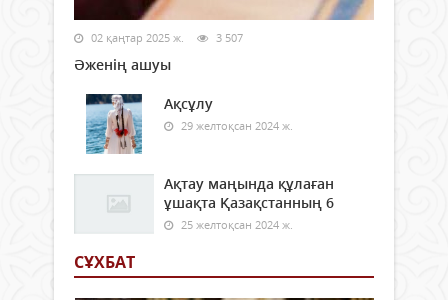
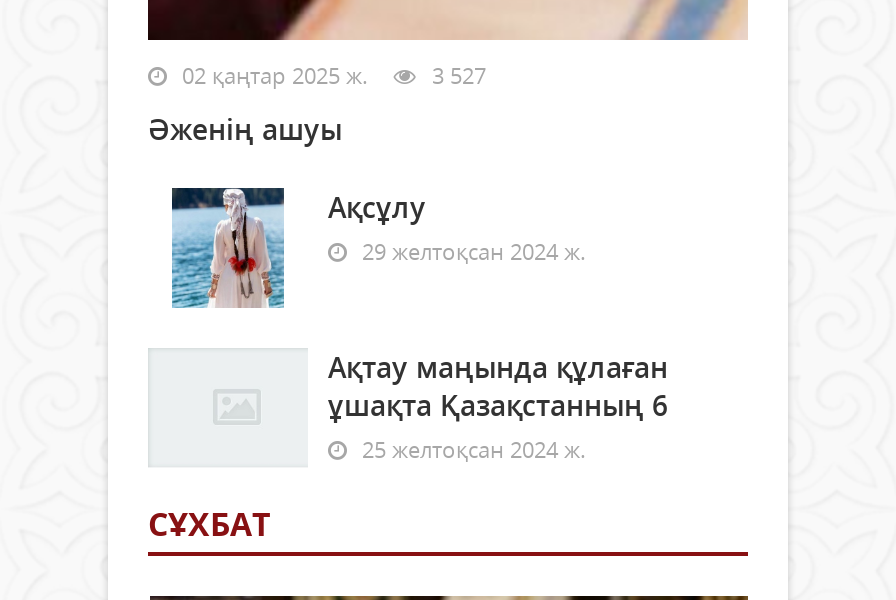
- 02 қаңтар 2025 ж. 3 507
+ 02 қаңтар 2025 ж. 3 527
